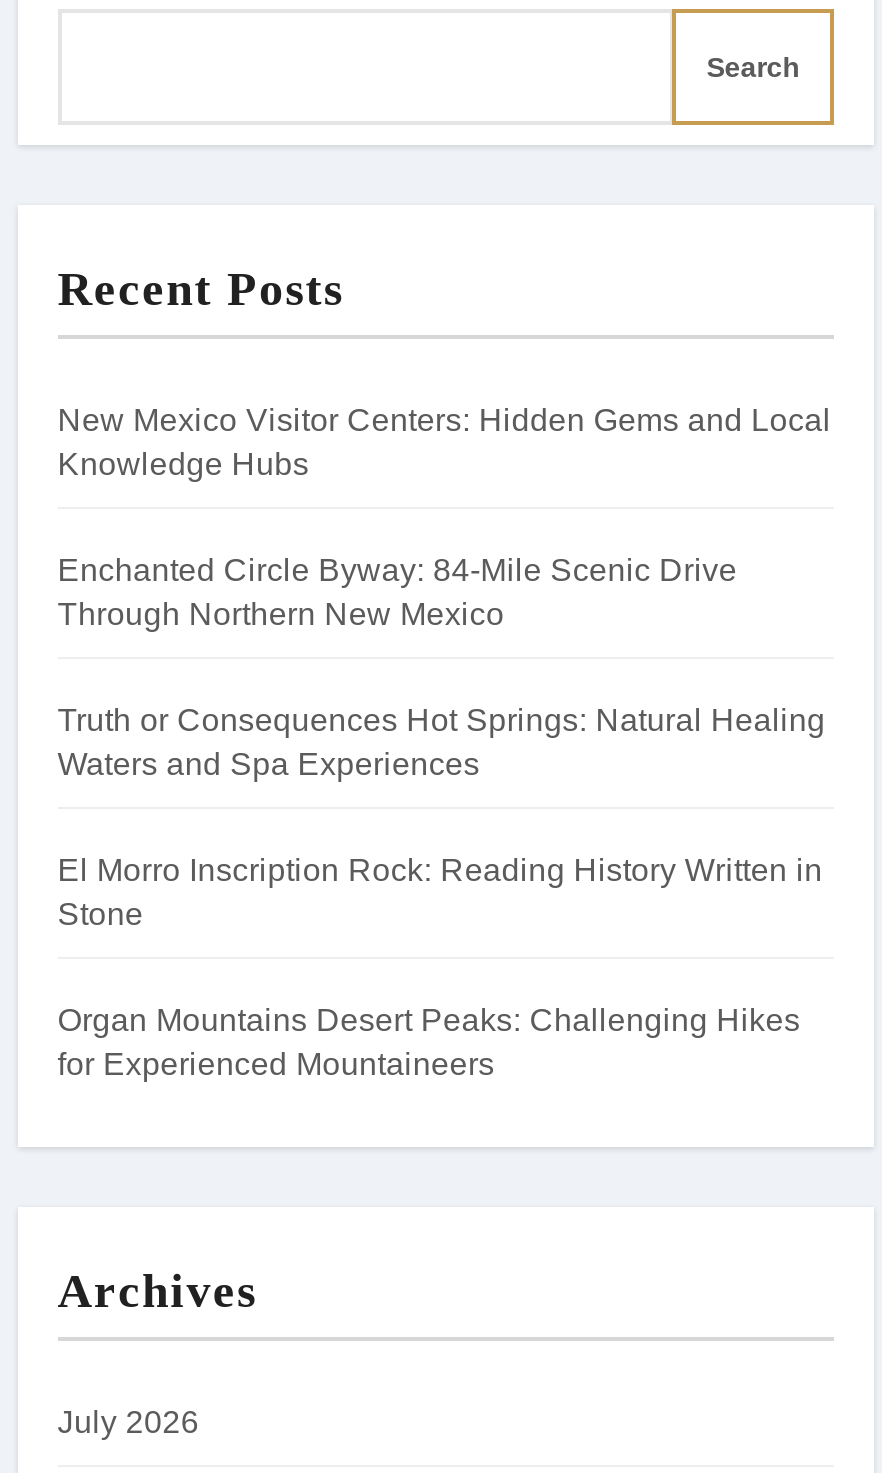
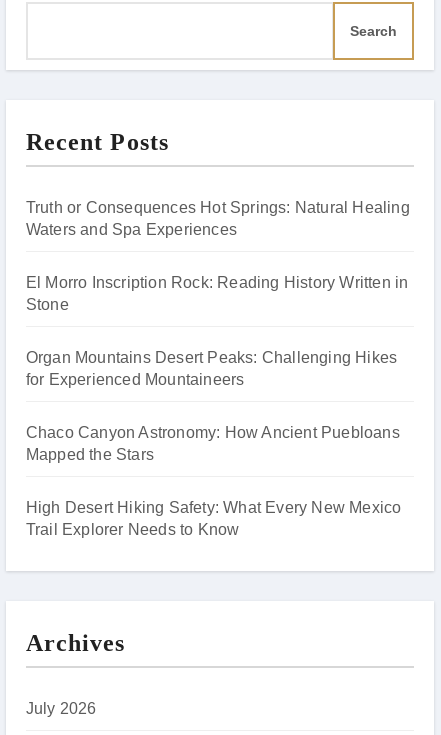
- New Mexico Visitor Centers: Hidden Gems and Local
- Knowledge Hubs
- Enchanted Circle Byway: 84-Mile Scenic Drive
- Through Northern New Mexico

moved up: Truth or Consequences Hot Springs: Natural Healing | Waters and Spa Experiences | El Morro Inscription Rock: Reading History Written in | Stone | Organ Mountains Desert Peaks: Challenging Hikes | for Experienced Mountaineers

+ Chaco Canyon Astronomy: How Ancient Puebloans
+ Mapped the Stars
+ High Desert Hiking Safety: What Every New Mexico
+ Trail Explorer Needs to Know
